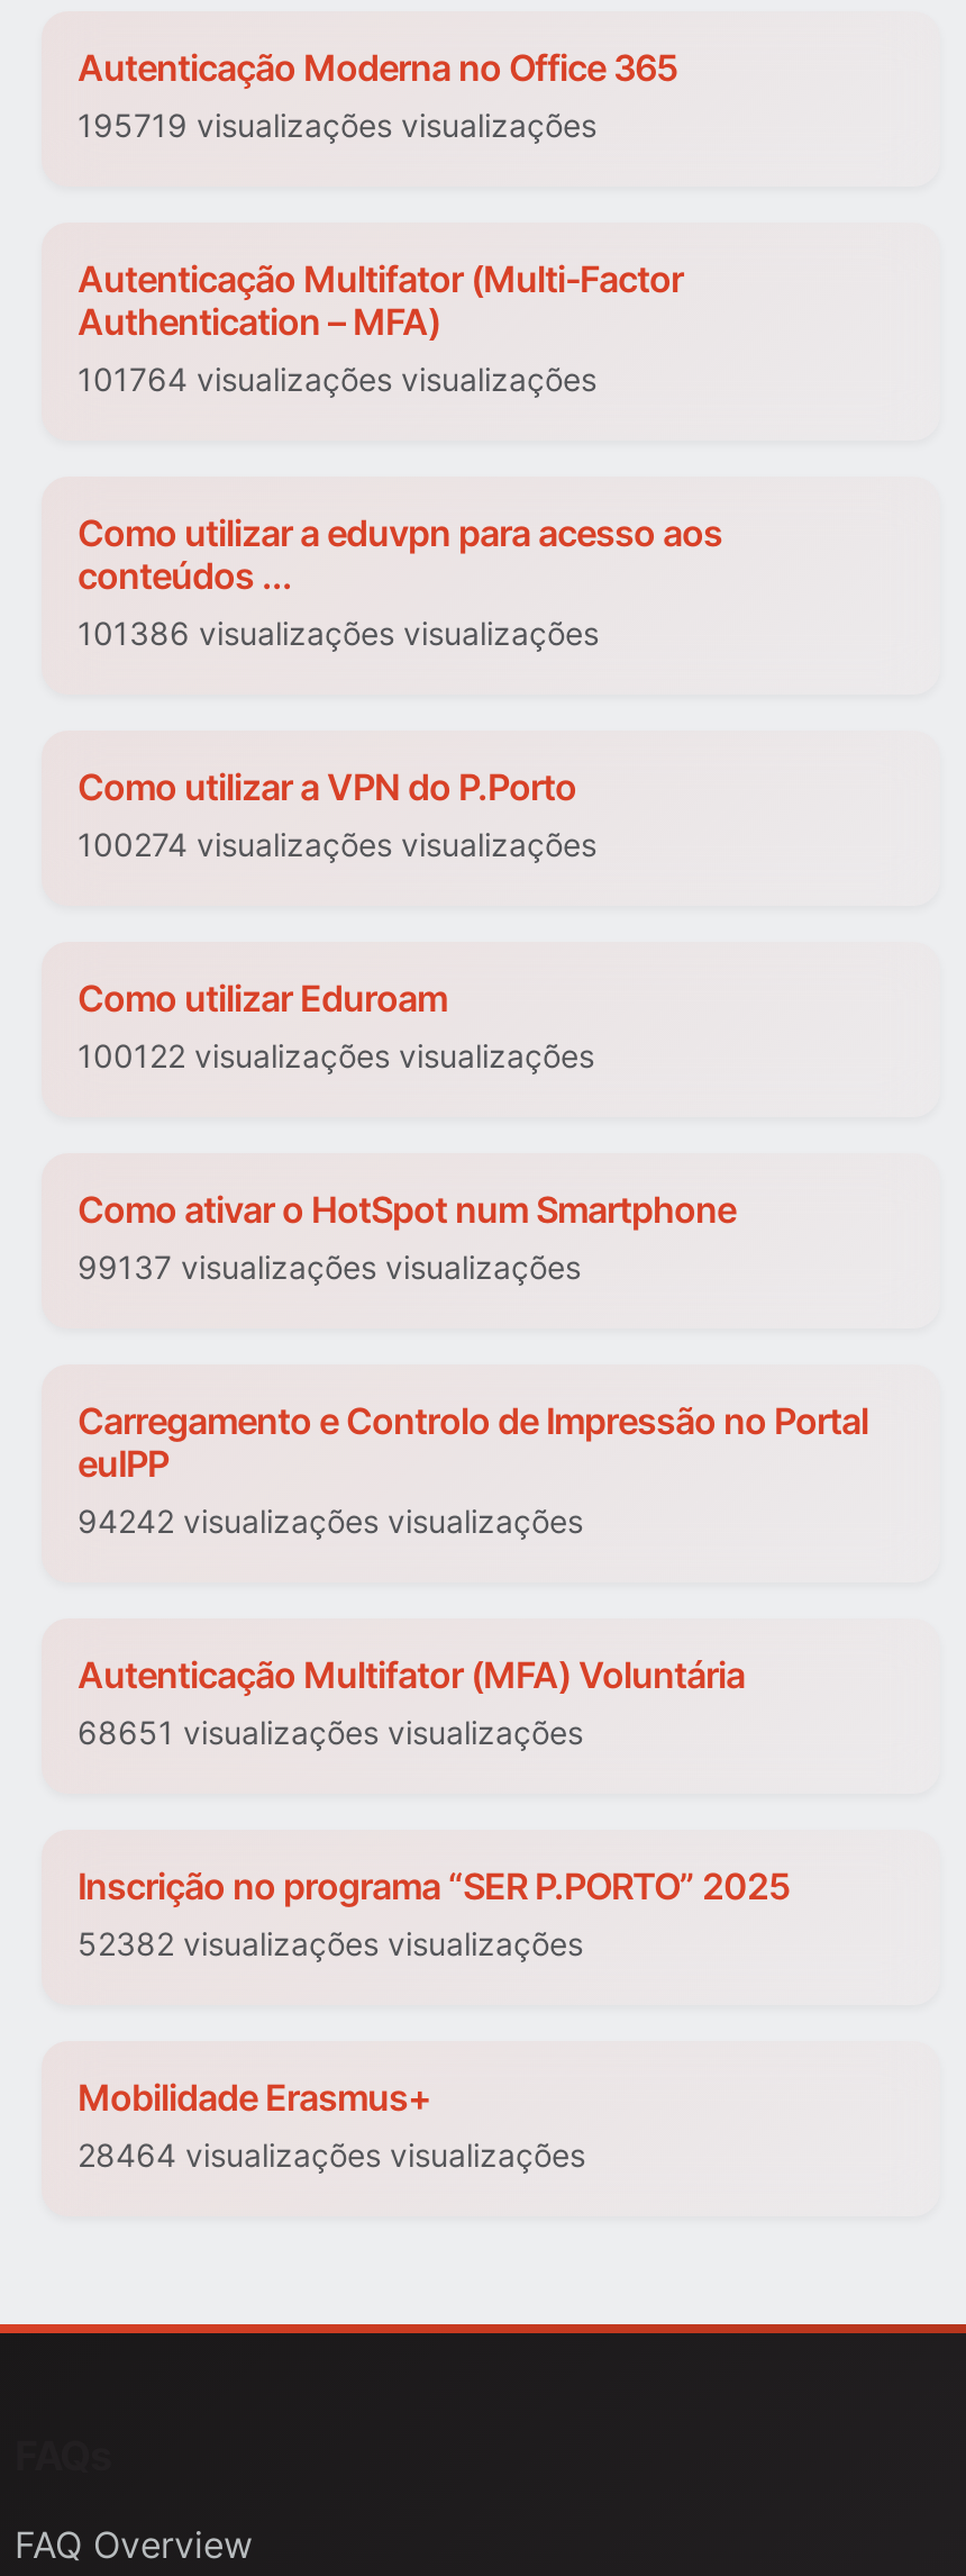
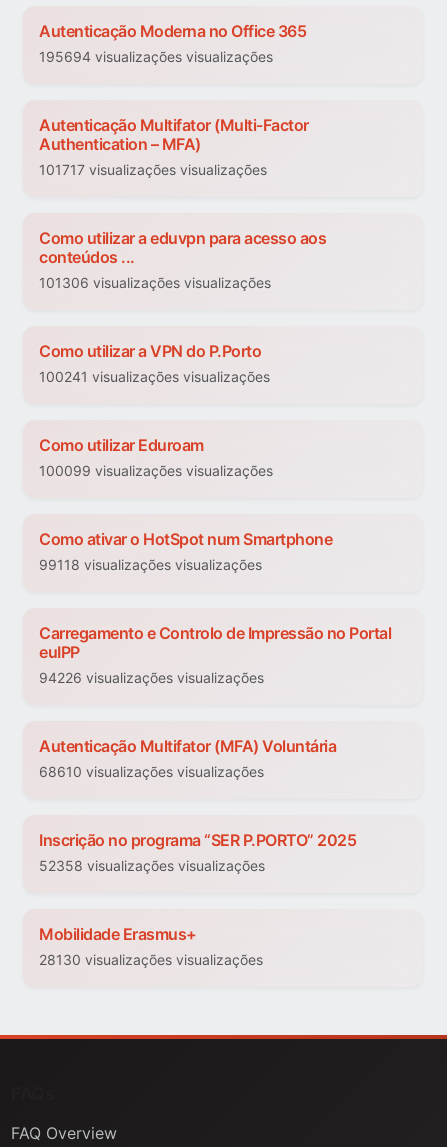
- 195719 visualizações visualizações
+ 195694 visualizações visualizações

- 101764 visualizações visualizações
+ 101717 visualizações visualizações

- 101386 visualizações visualizações
+ 101306 visualizações visualizações

- 100274 visualizações visualizações
+ 100241 visualizações visualizações

- 100122 visualizações visualizações
+ 100099 visualizações visualizações

- 99137 visualizações visualizações
+ 99118 visualizações visualizações

- 94242 visualizações visualizações
+ 94226 visualizações visualizações

- 68651 visualizações visualizações
+ 68610 visualizações visualizações

- 52382 visualizações visualizações
+ 52358 visualizações visualizações

- 28464 visualizações visualizações
+ 28130 visualizações visualizações
